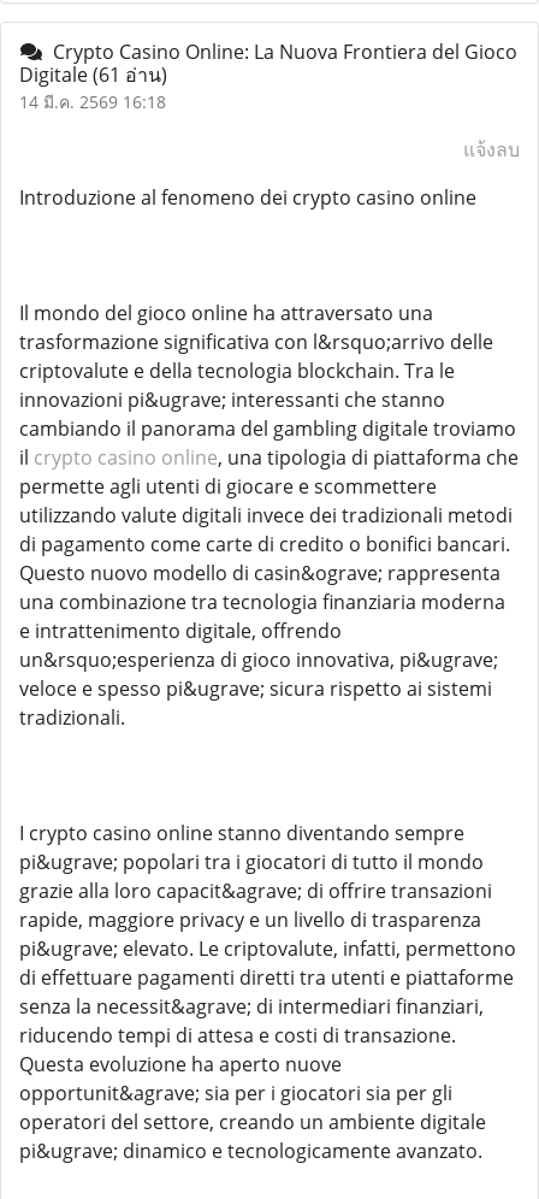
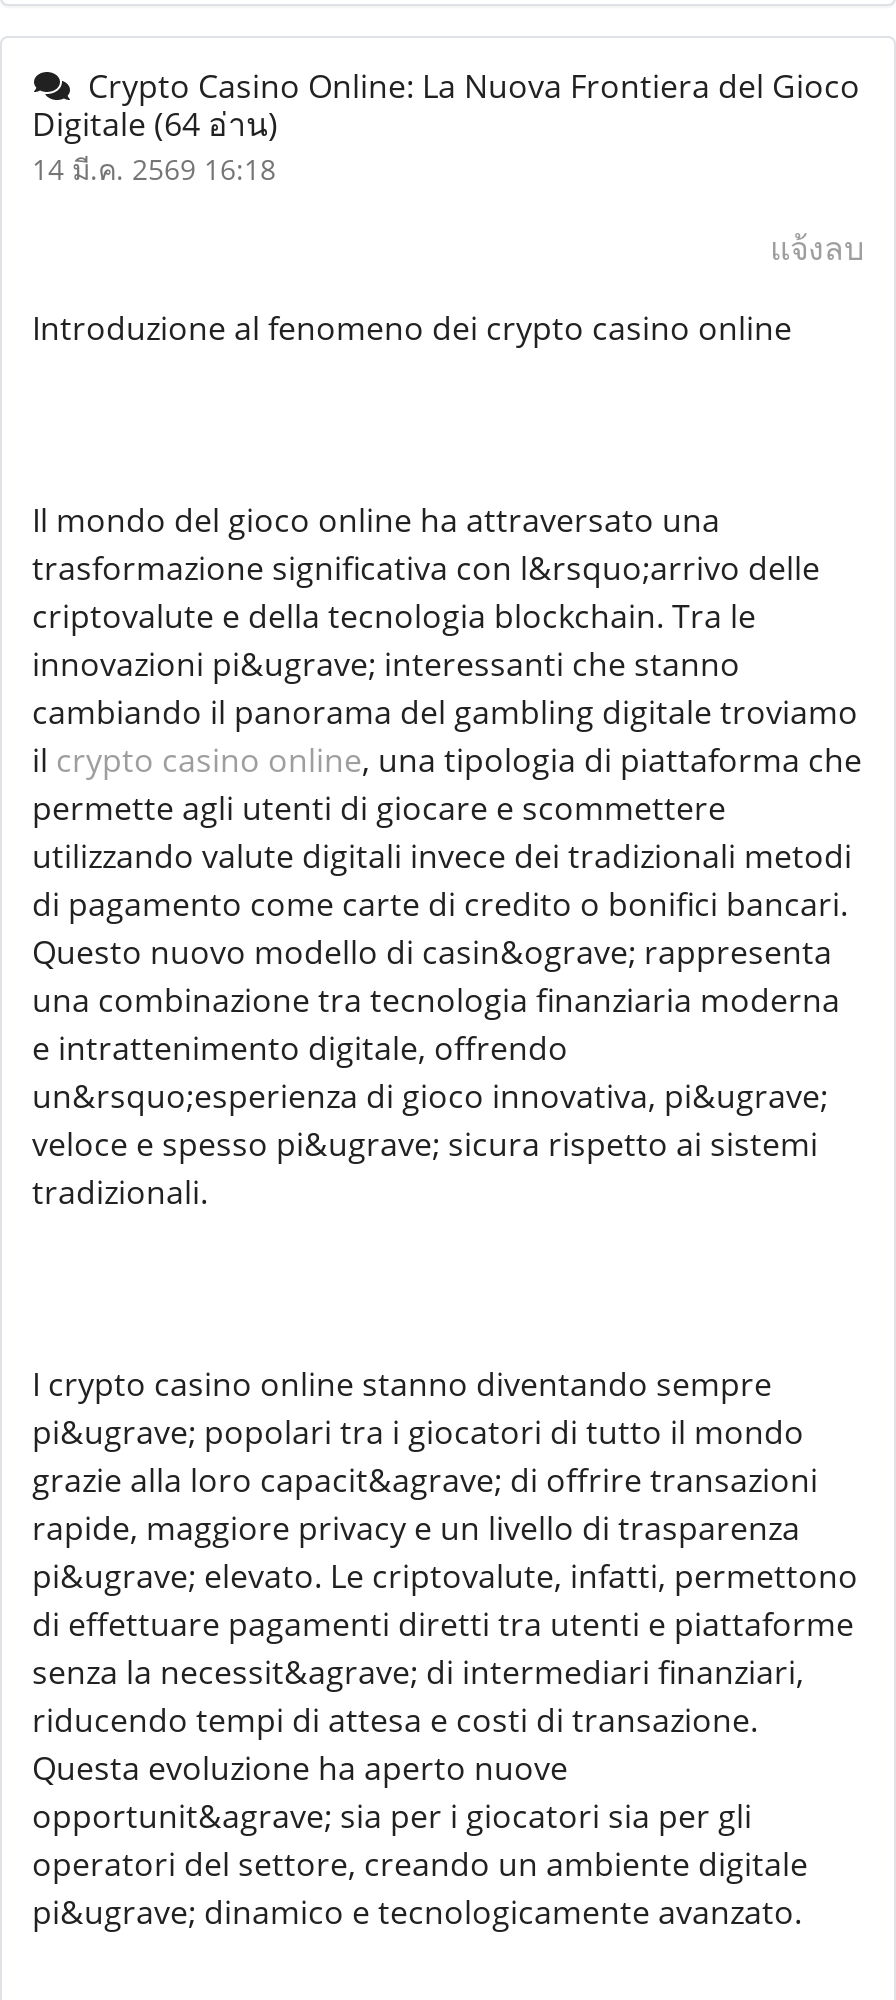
- Digitale (61 อ่าน)
+ Digitale (64 อ่าน)
